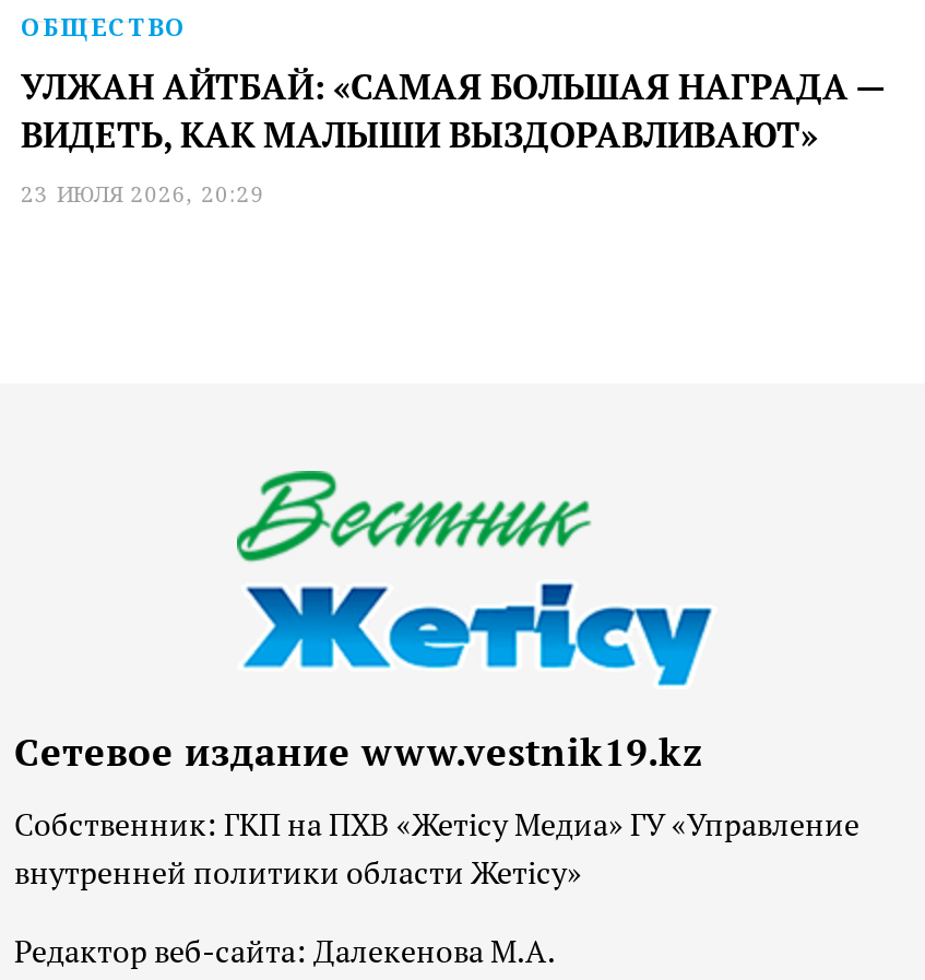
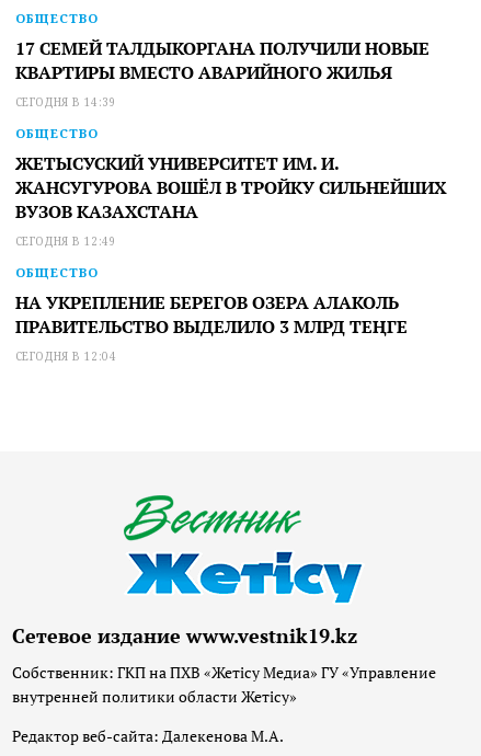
- УЛЖАН АЙТБАЙ: «САМАЯ БОЛЬШАЯ НАГРАДА —
- ВИДЕТЬ, КАК МАЛЫШИ ВЫЗДОРАВЛИВАЮТ»
- 23 ИЮЛЯ 2026, 20:29
+ 17 СЕМЕЙ ТАЛДЫКОРГАНА ПОЛУЧИЛИ НОВЫЕ
+ КВАРТИРЫ ВМЕСТО АВАРИЙНОГО ЖИЛЬЯ
+ СЕГОДНЯ В 14:39
+ ОБЩЕСТВО
+ ЖЕТЫСУСКИЙ УНИВЕРСИТЕТ ИМ. И.
+ ЖАНСУГУРОВА ВОШЁЛ В ТРОЙКУ СИЛЬНЕЙШИХ
+ ВУЗОВ КАЗАХСТАНА
+ СЕГОДНЯ В 12:49
+ ОБЩЕСТВО
+ НА УКРЕПЛЕНИЕ БЕРЕГОВ ОЗЕРА АЛАКОЛЬ
+ ПРАВИТЕЛЬСТВО ВЫДЕЛИЛО 3 МЛРД ТЕҢГЕ
+ СЕГОДНЯ В 12:04
